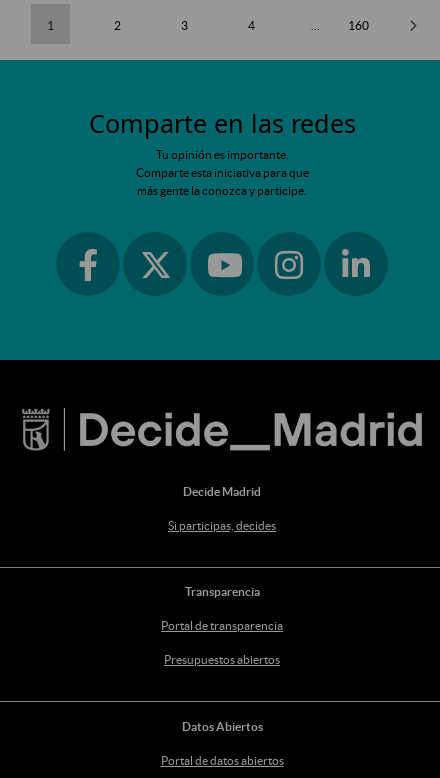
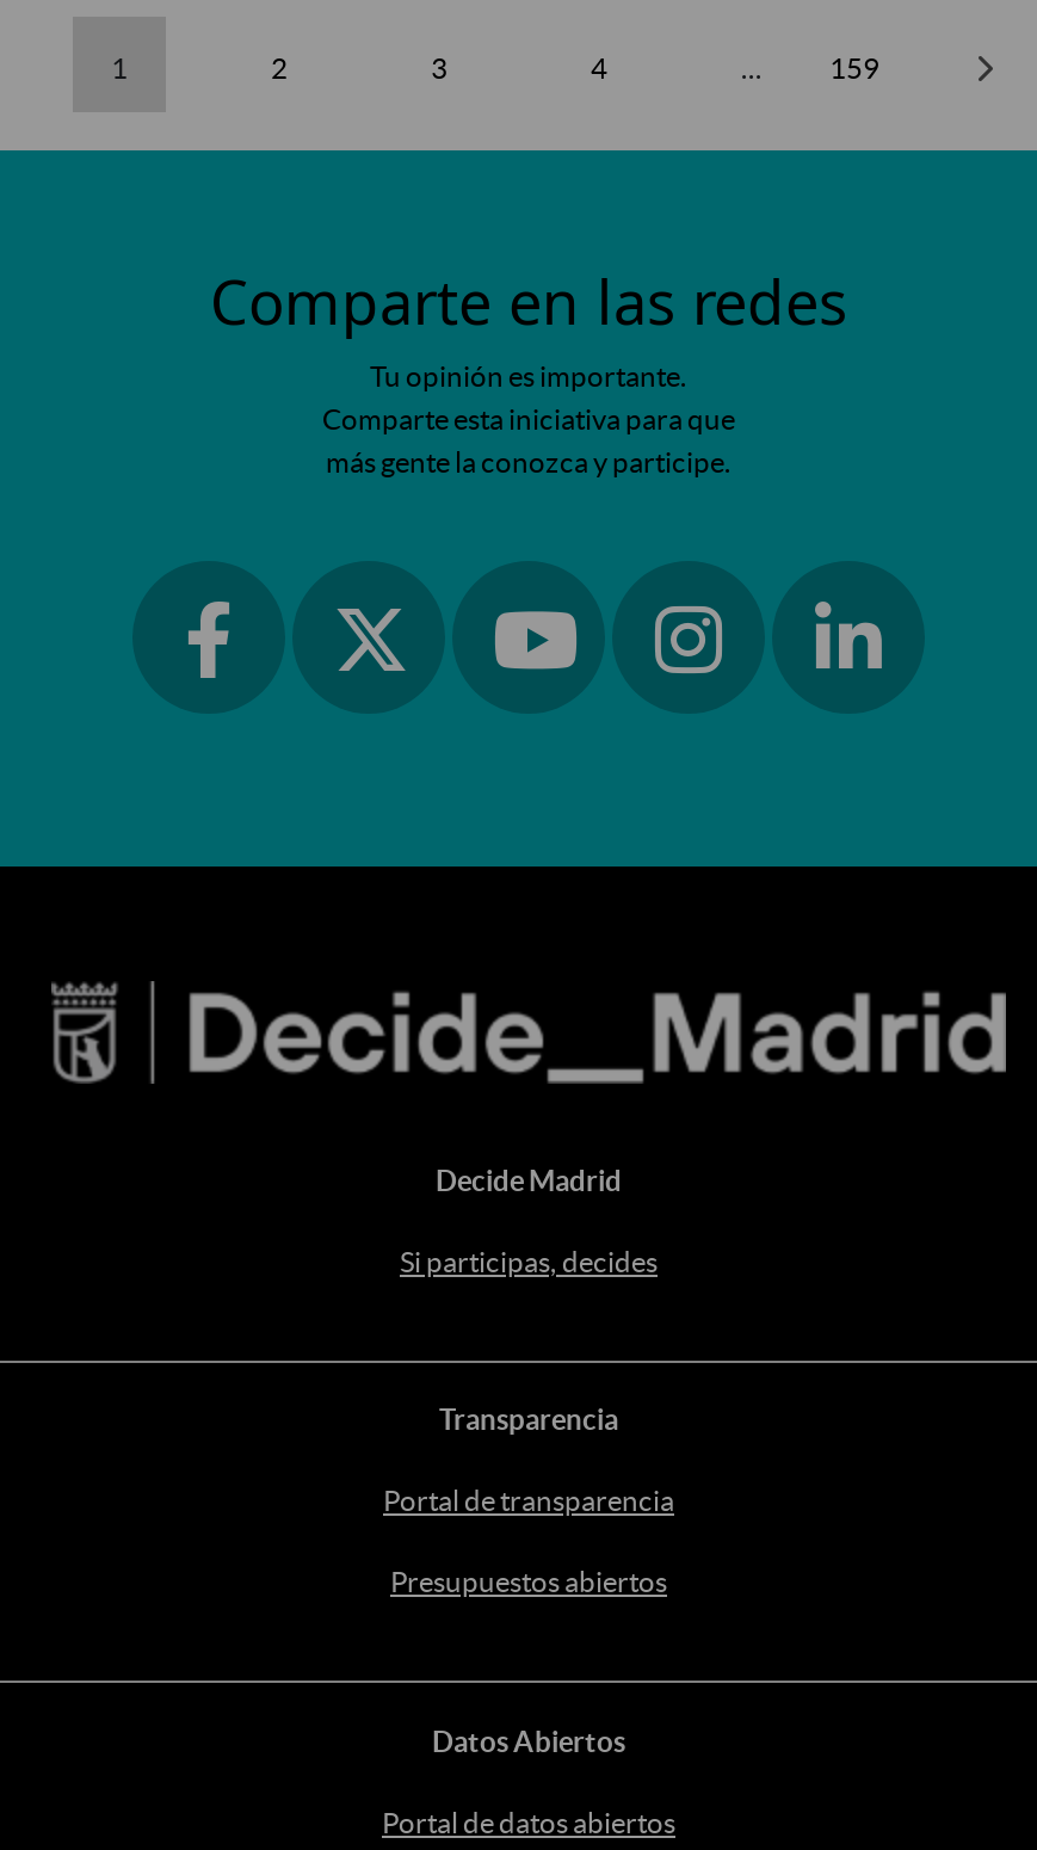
- 160
+ 159
